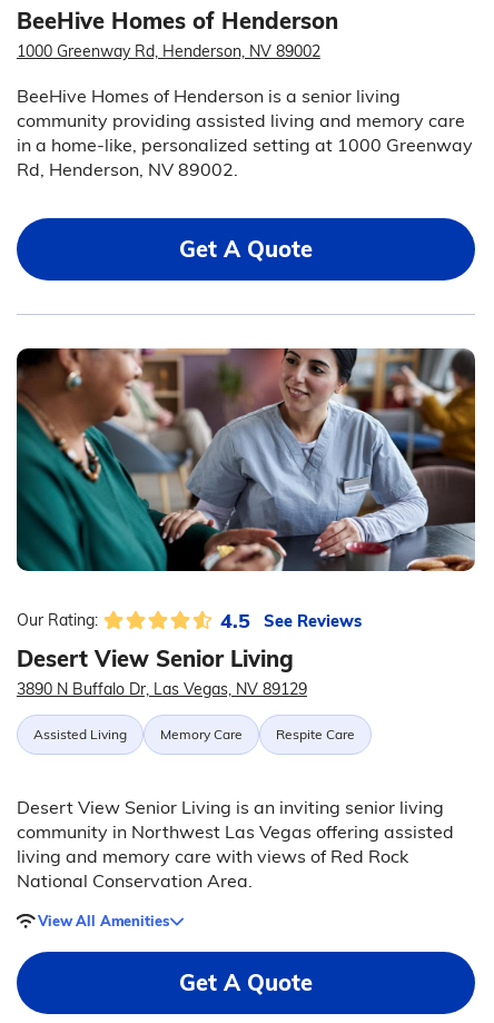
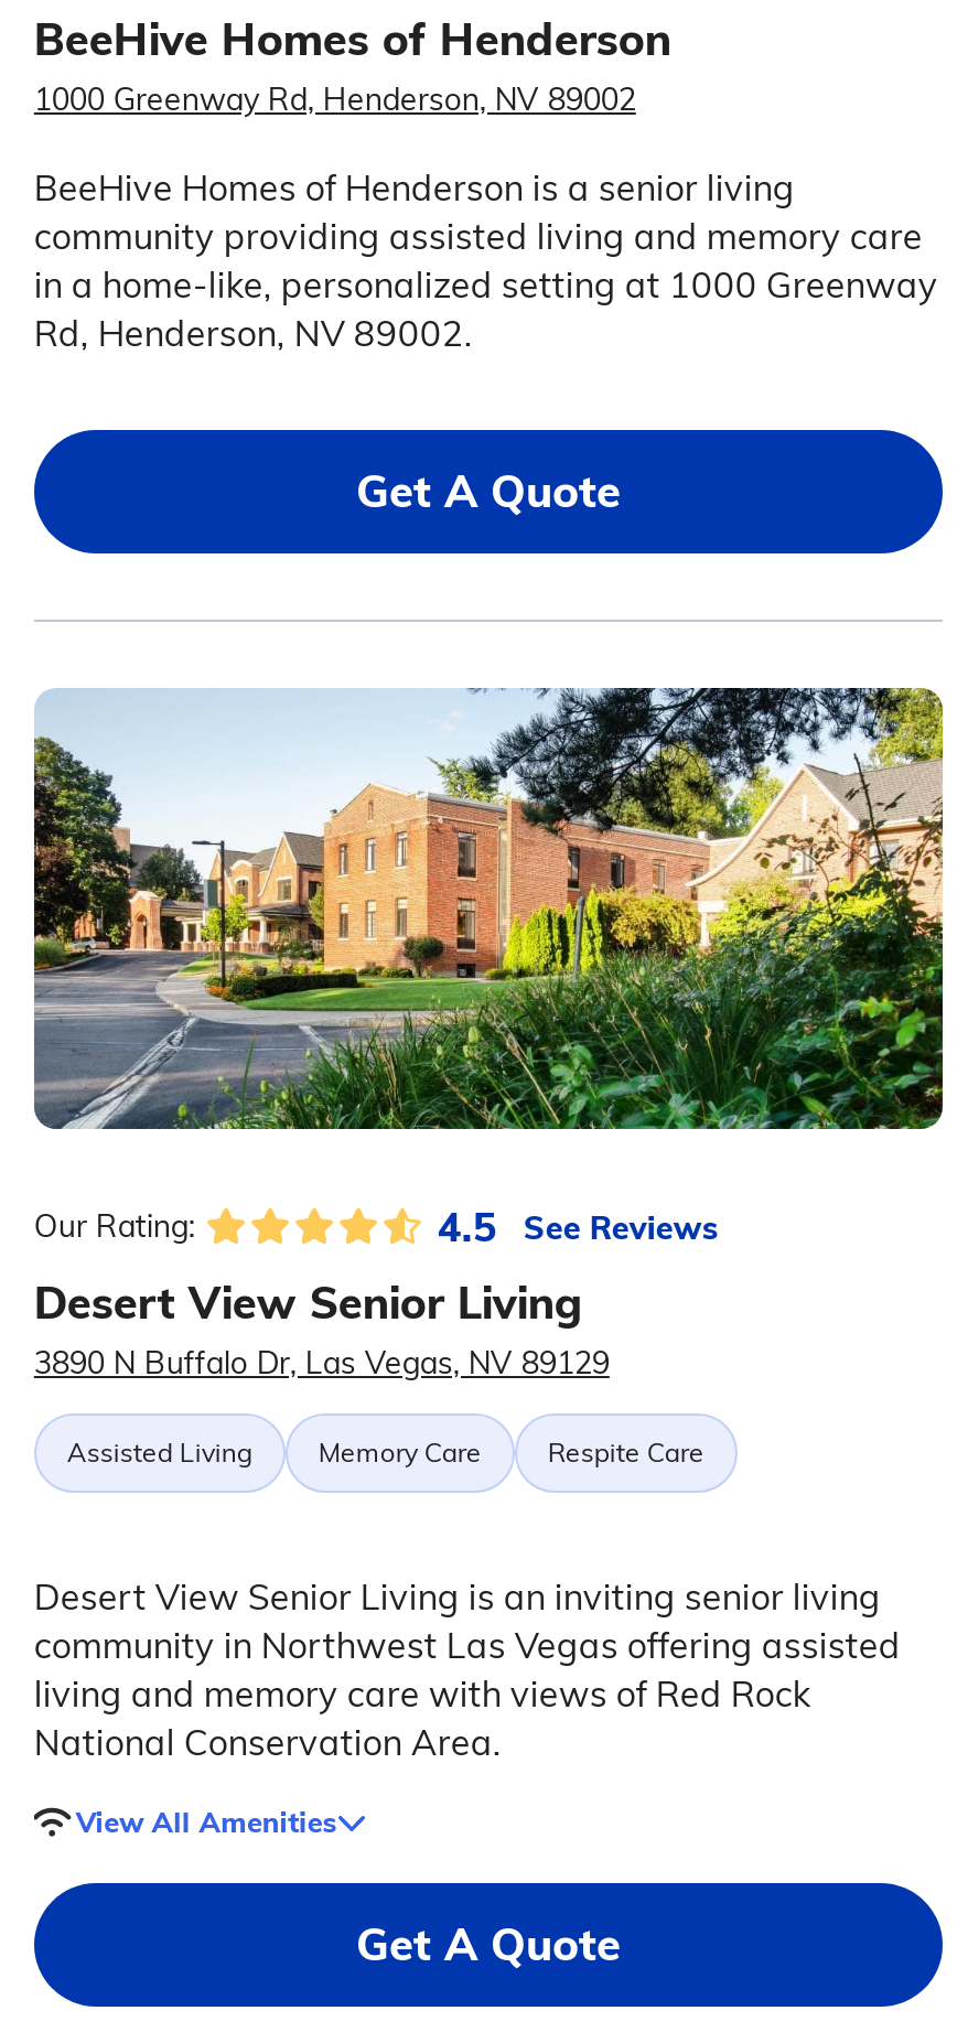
- [image]
+ [image]
